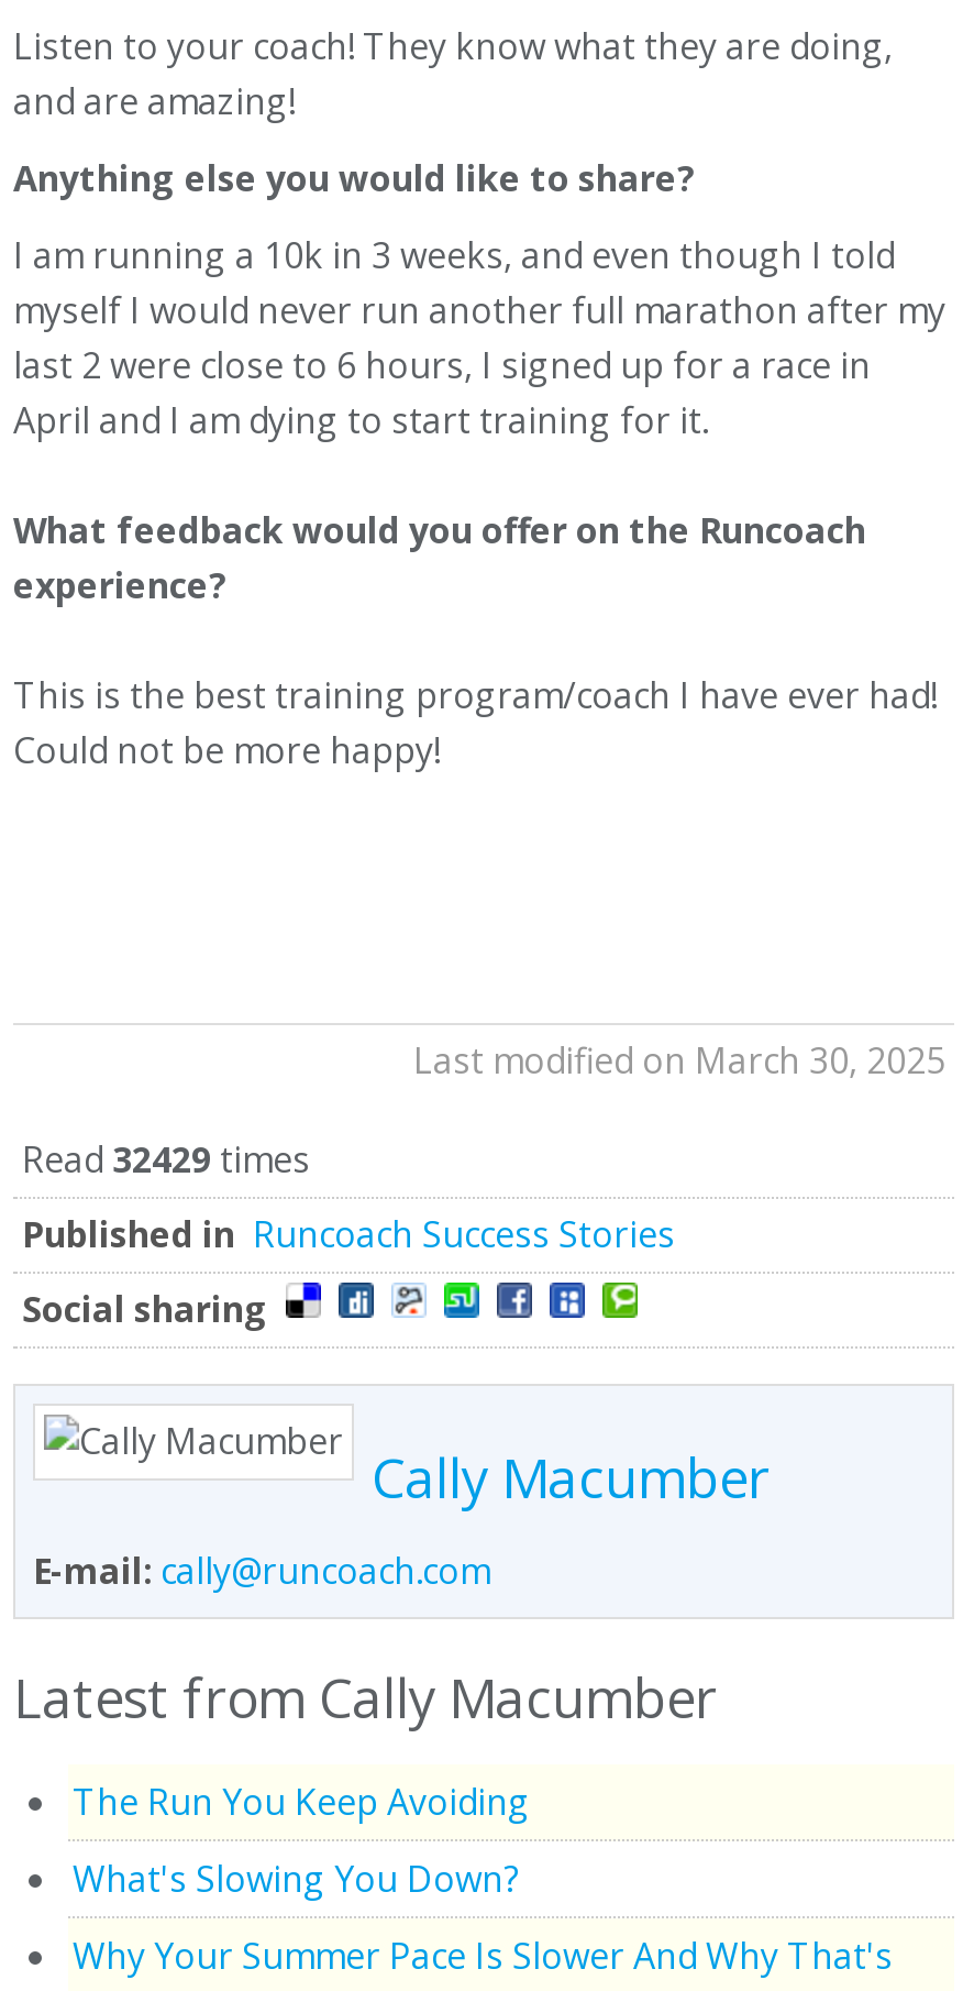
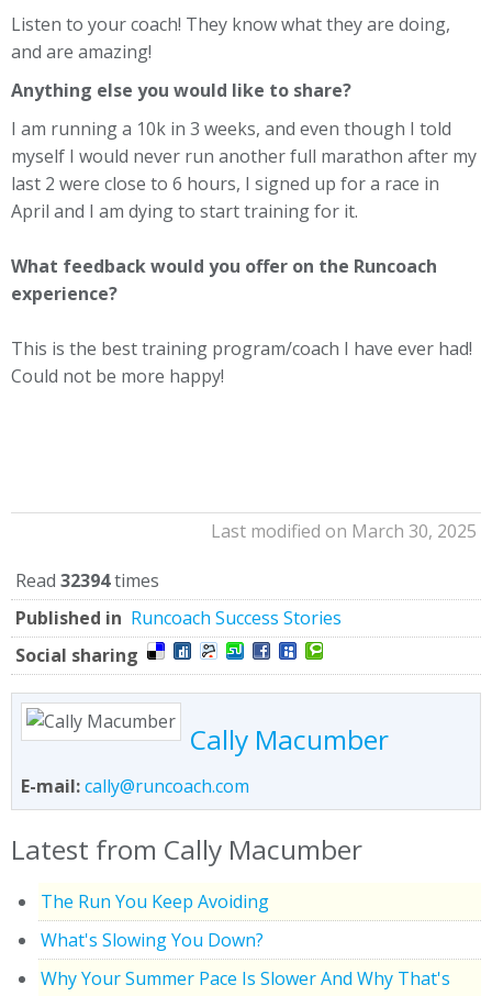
- Read 32429 times
+ Read 32394 times
